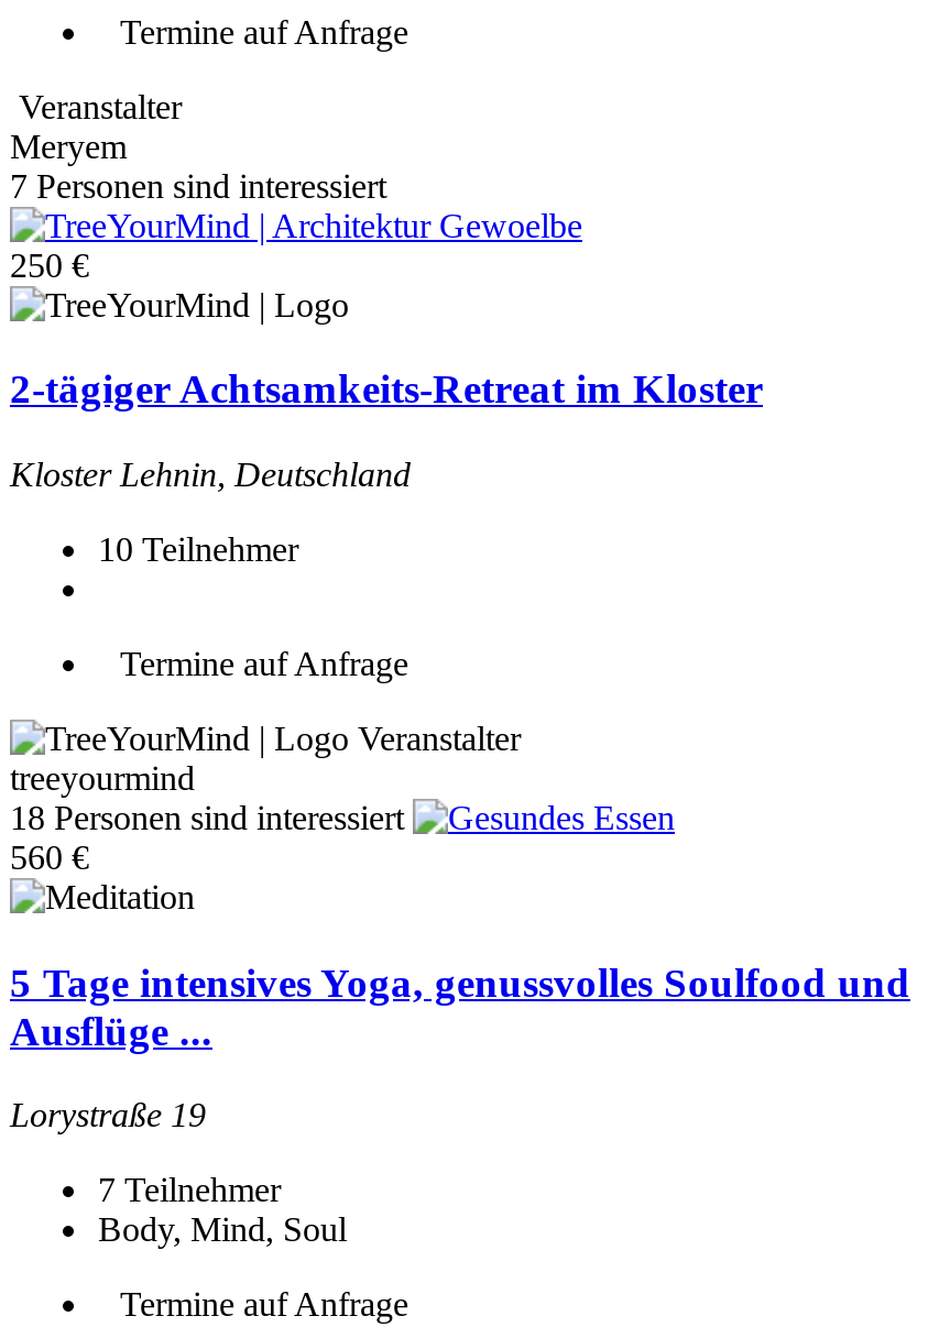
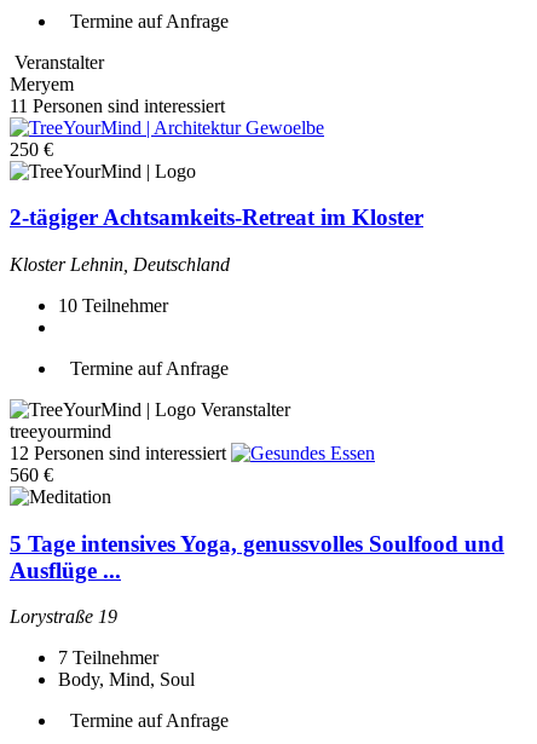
- 7 Personen sind interessiert
+ 11 Personen sind interessiert

- 18 Personen sind interessiert
+ 12 Personen sind interessiert
